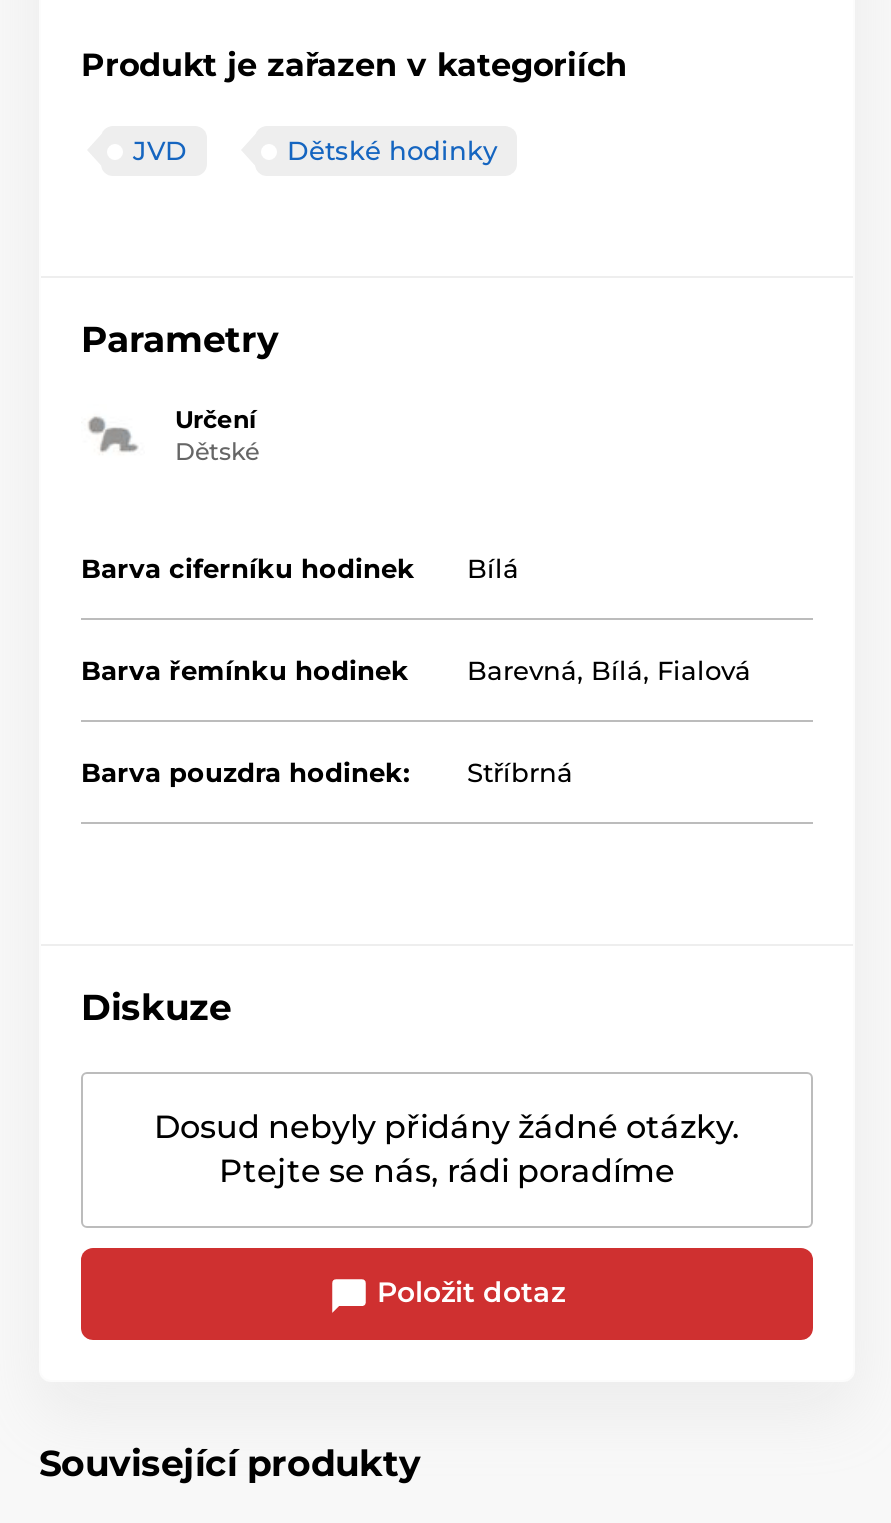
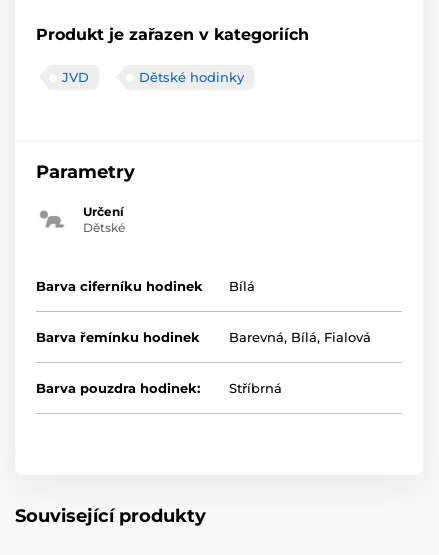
- Diskuze
- Dosud nebyly přidány žádné otázky.
- Ptejte se nás, rádi poradíme
- Položit dotaz
